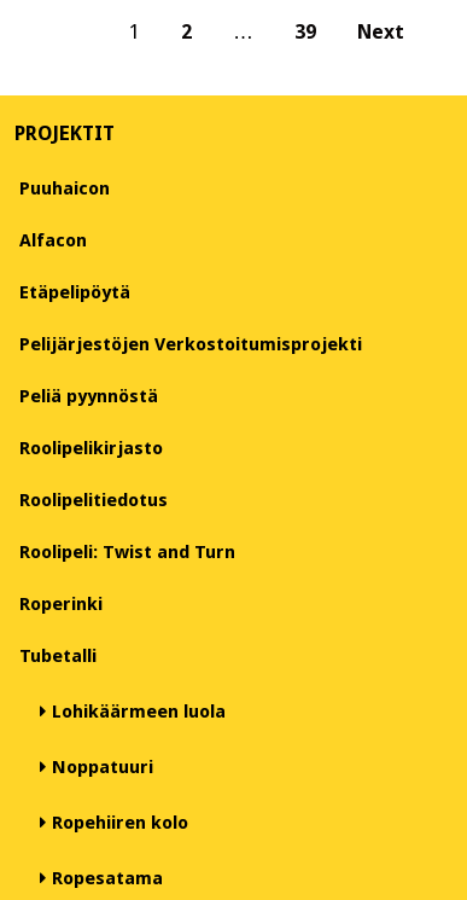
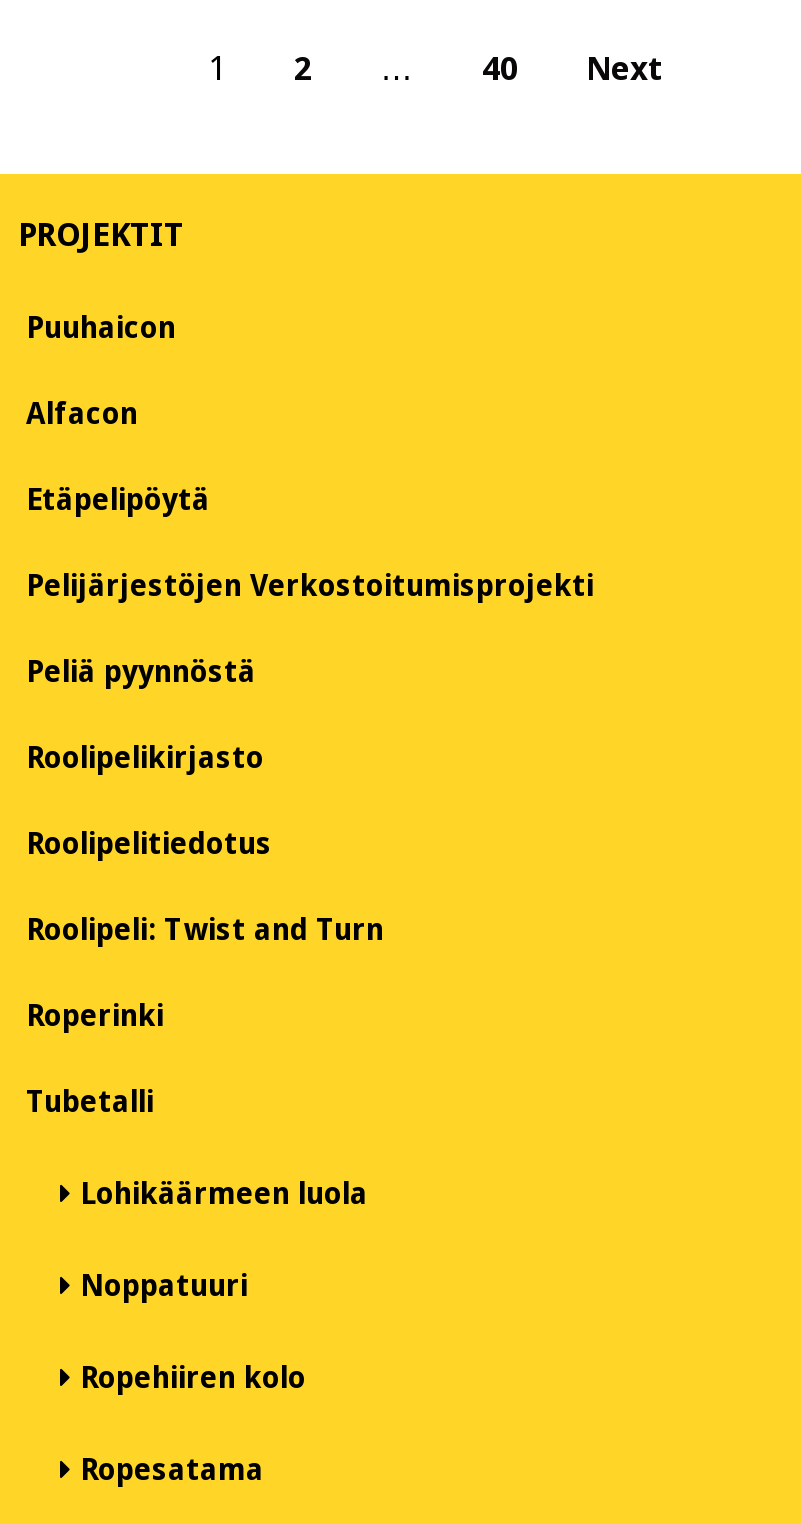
- 39
+ 40
